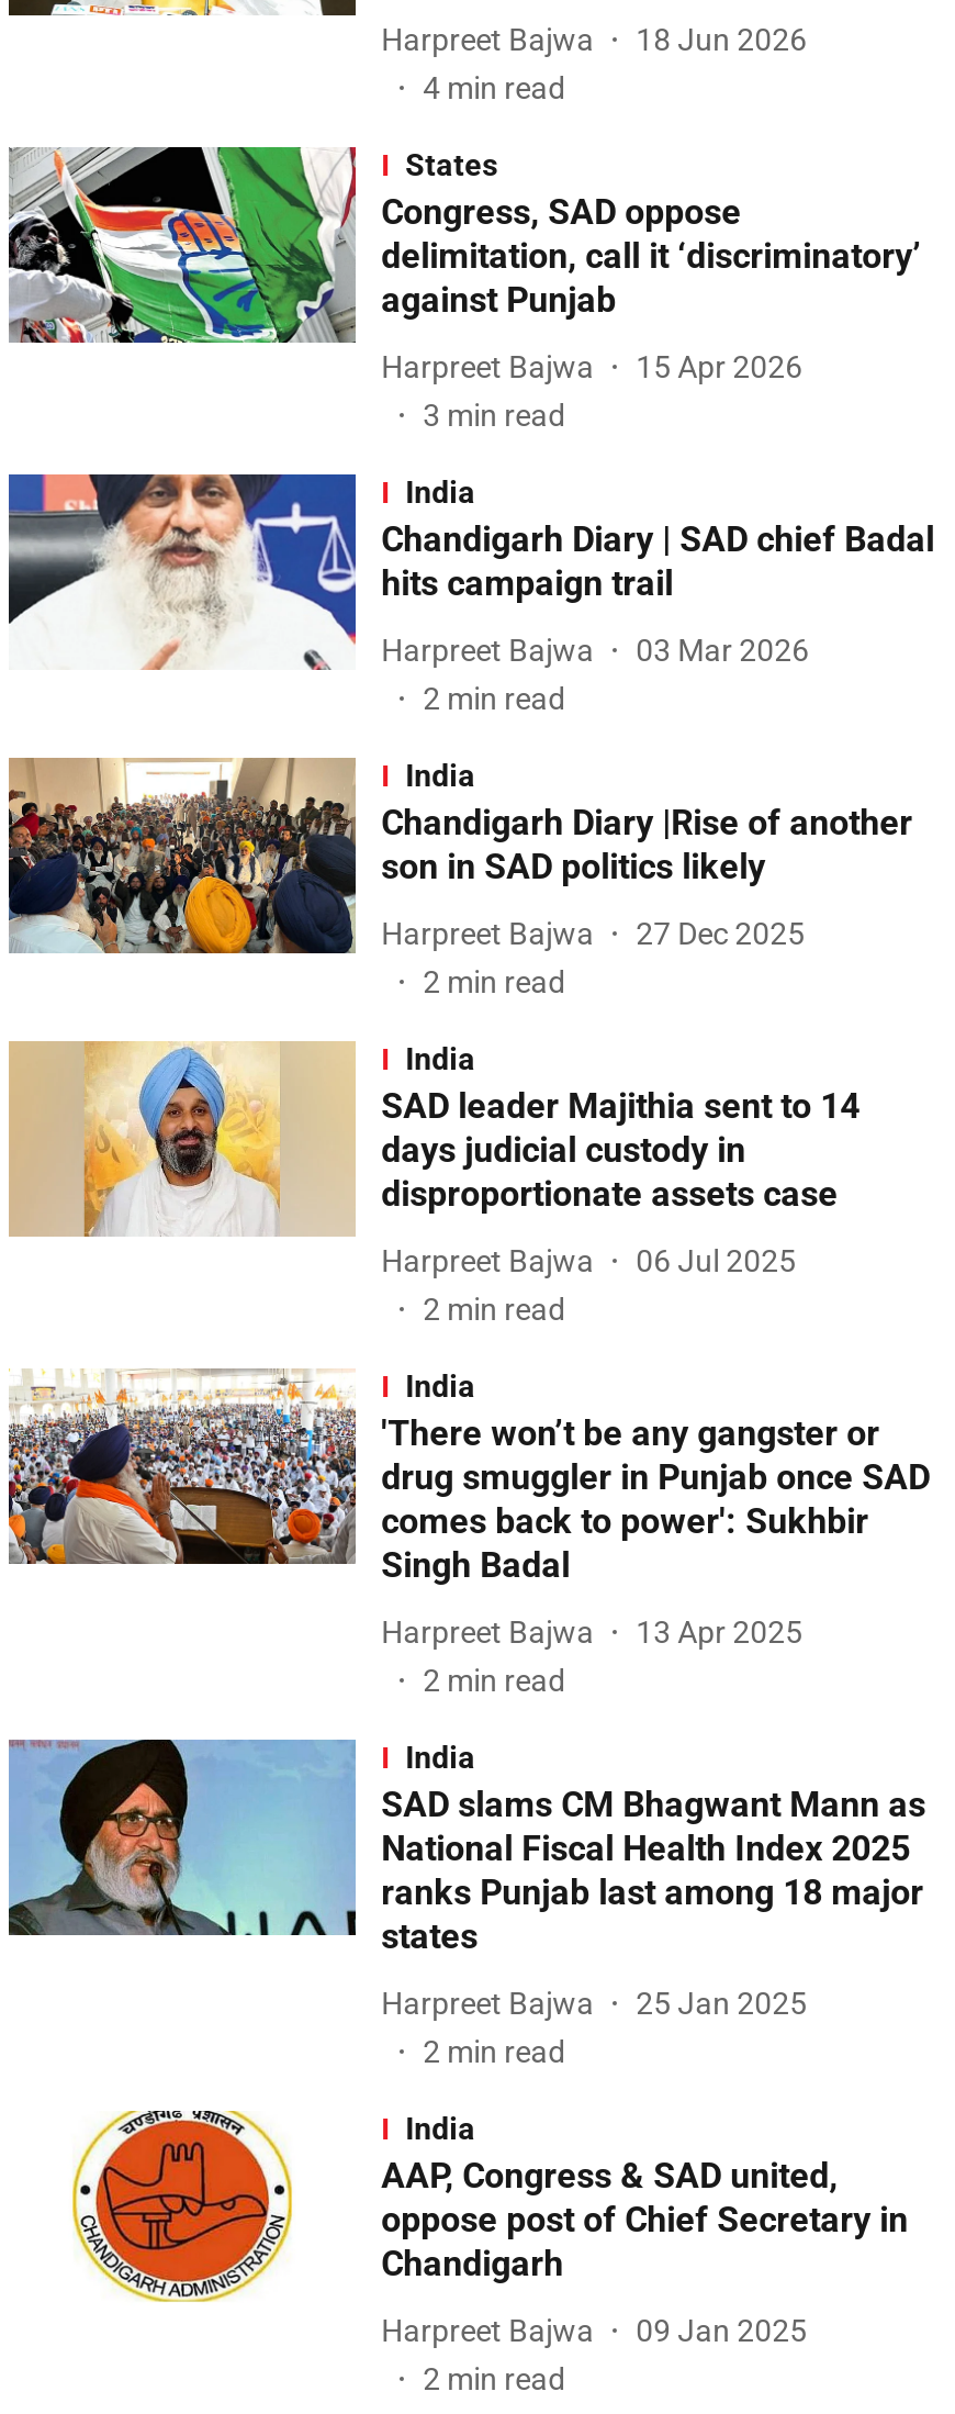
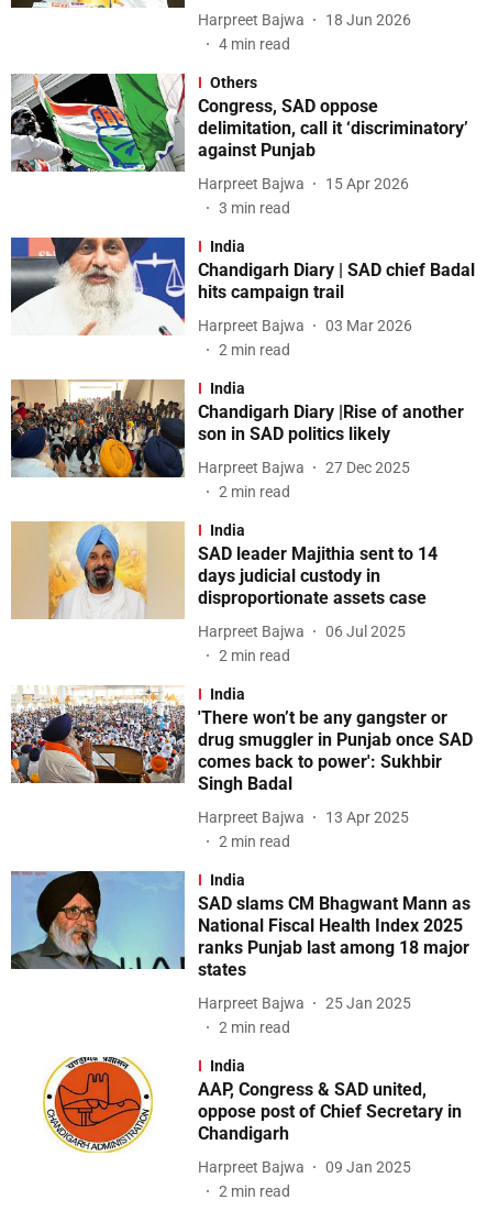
- States
+ Others
